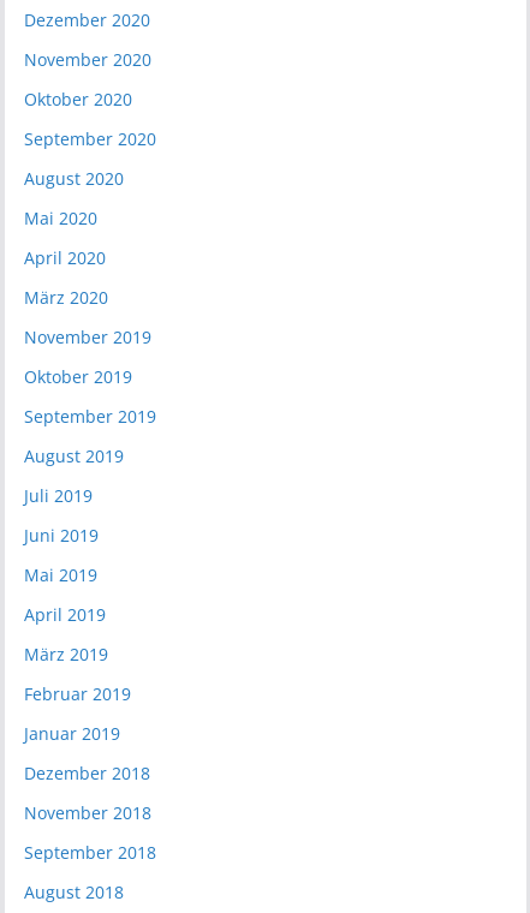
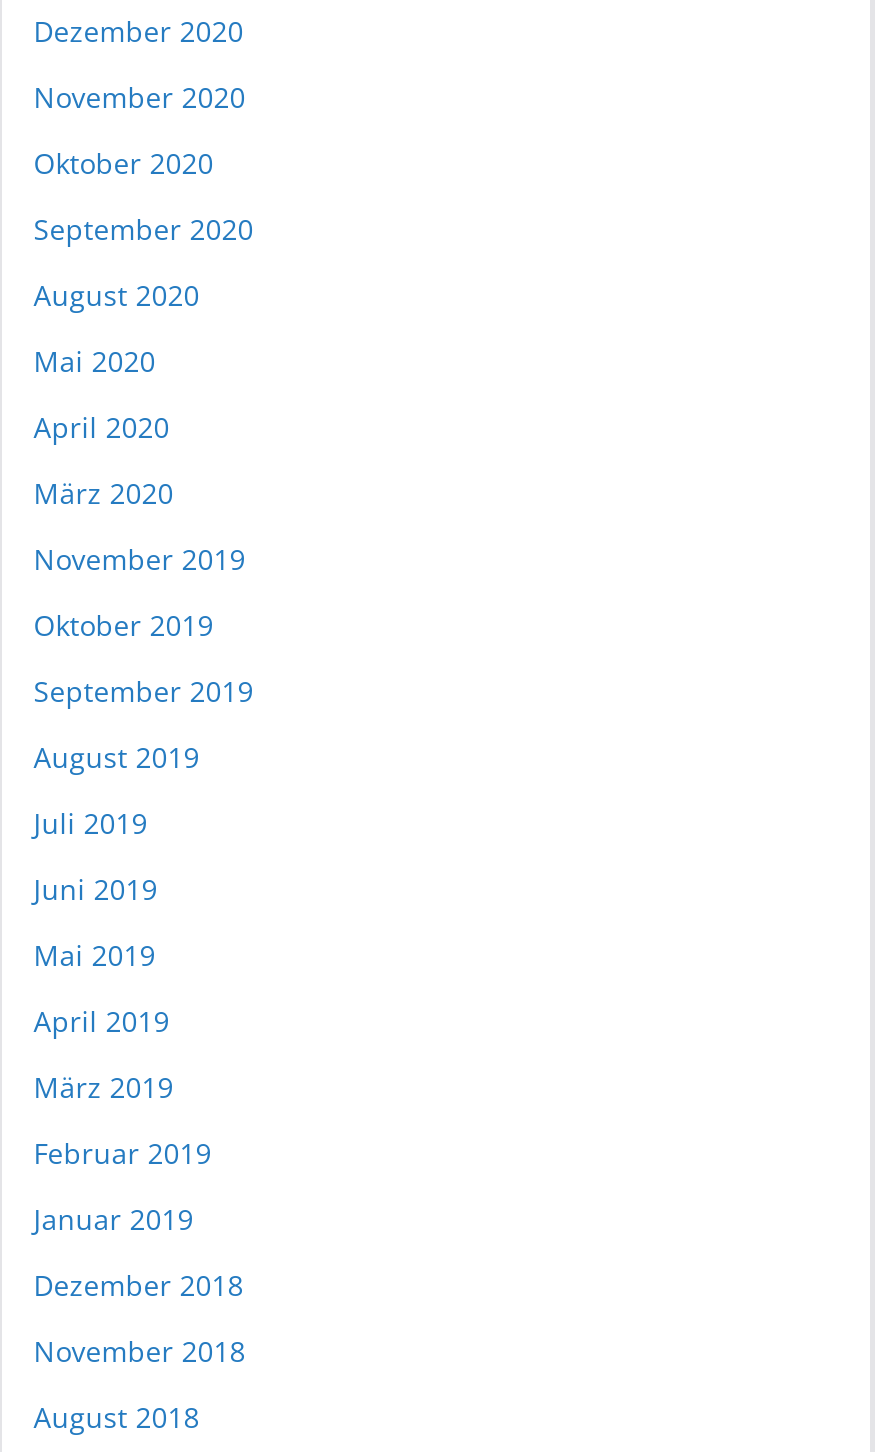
- September 2018
